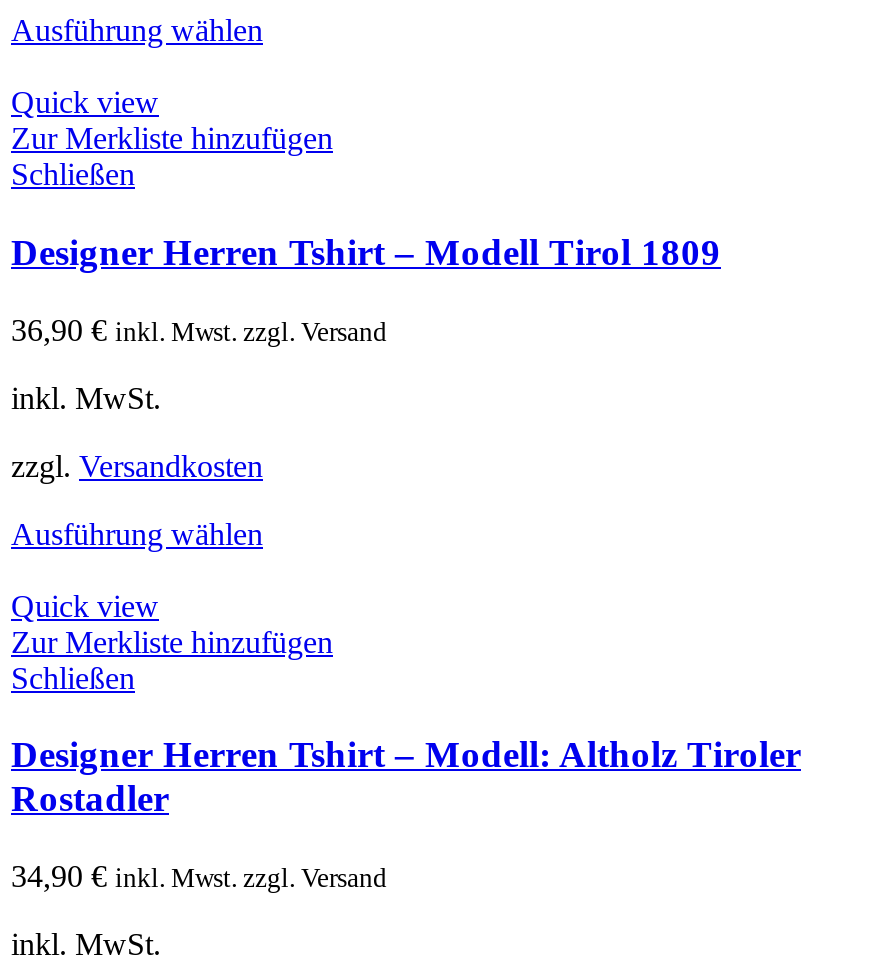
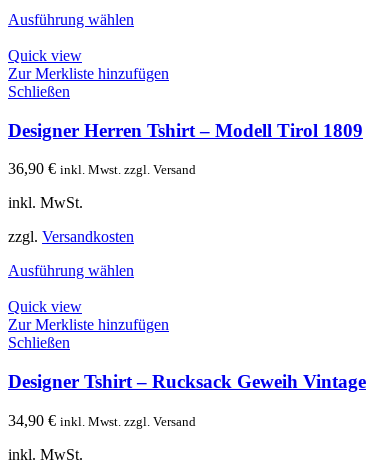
- Designer Herren Tshirt – Modell: Altholz Tiroler
- Rostadler
+ Designer Tshirt – Rucksack Geweih Vintage
